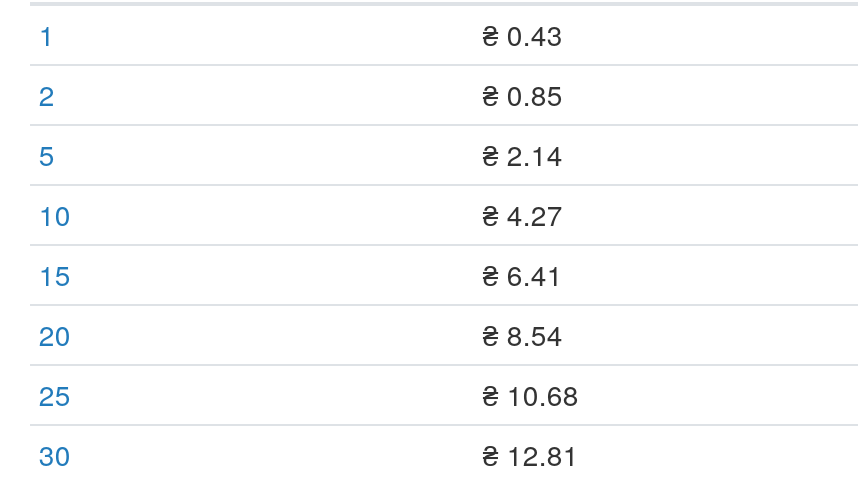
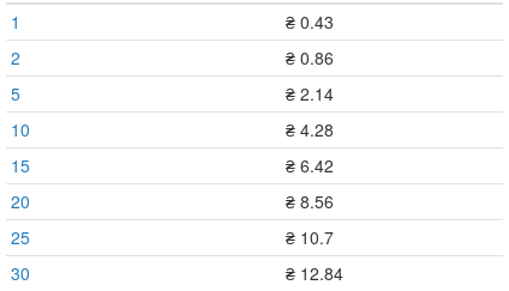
- ₴ 0.85
+ ₴ 0.86

- ₴ 4.27
+ ₴ 4.28

- ₴ 6.41
+ ₴ 6.42

- ₴ 8.54
+ ₴ 8.56

- ₴ 10.68
+ ₴ 10.7

- ₴ 12.81
+ ₴ 12.84
